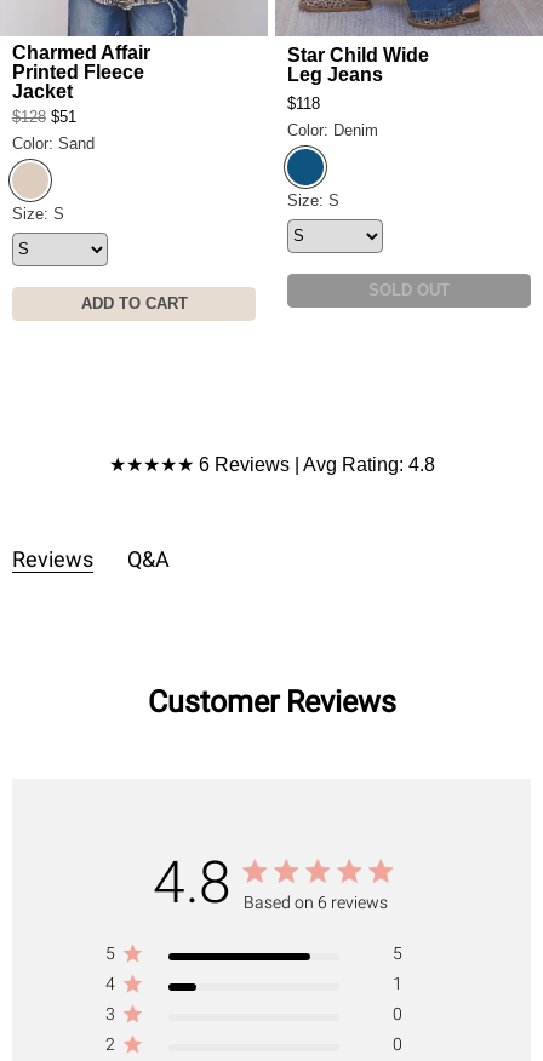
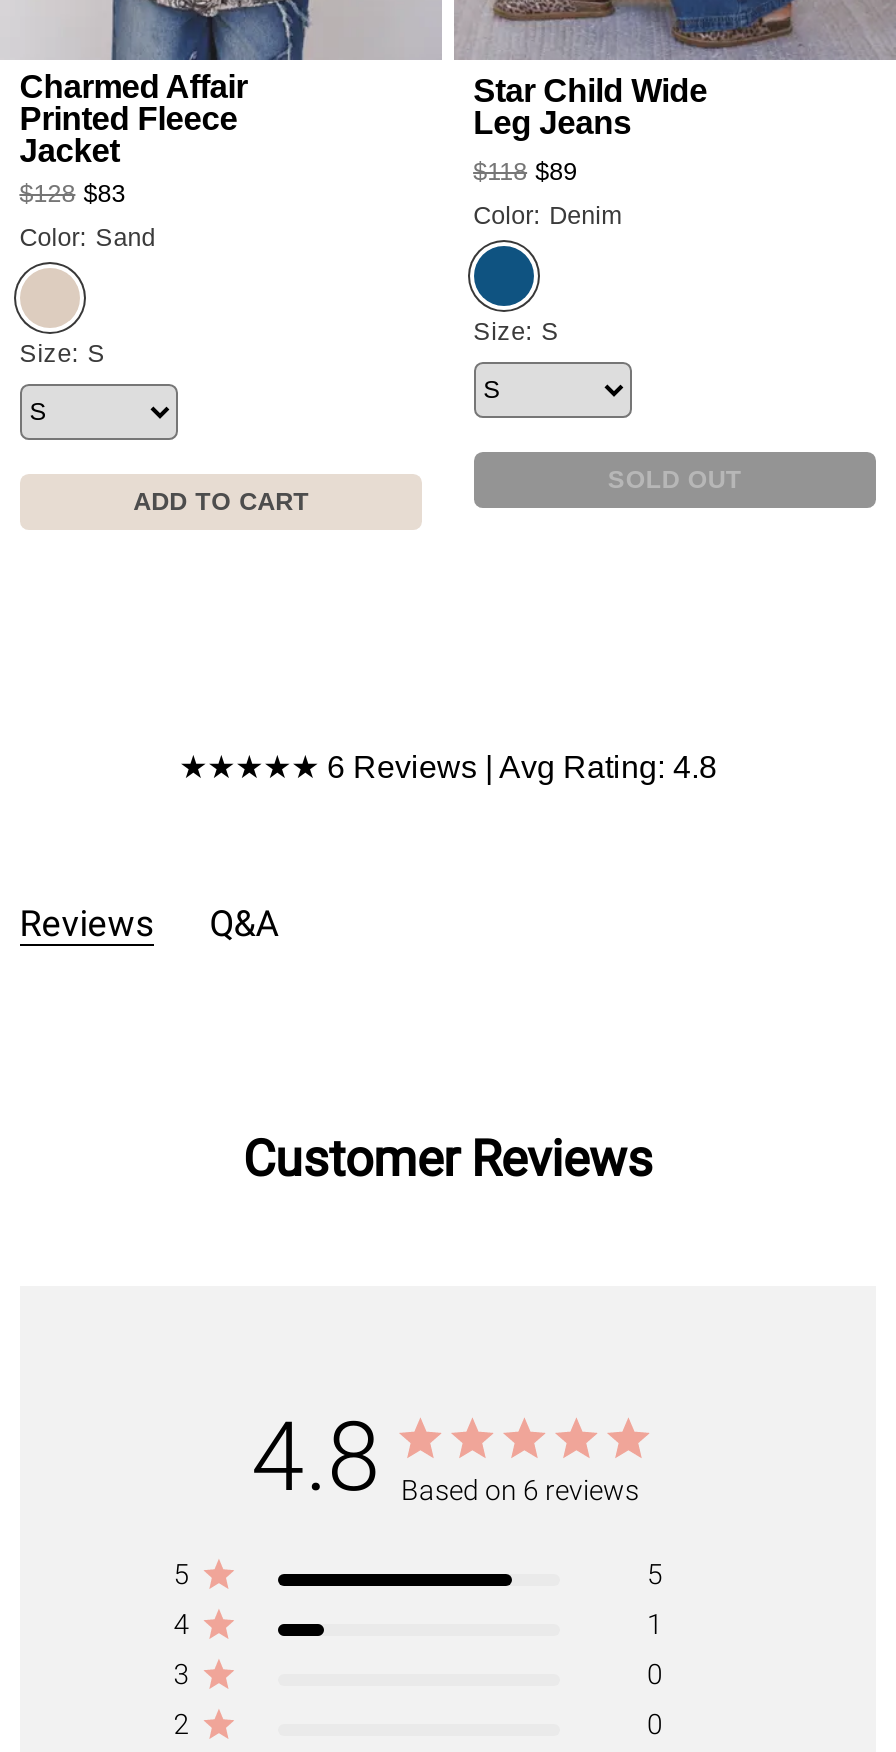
- $118
+ $118 $89

- $128 $51
+ $128 $83
